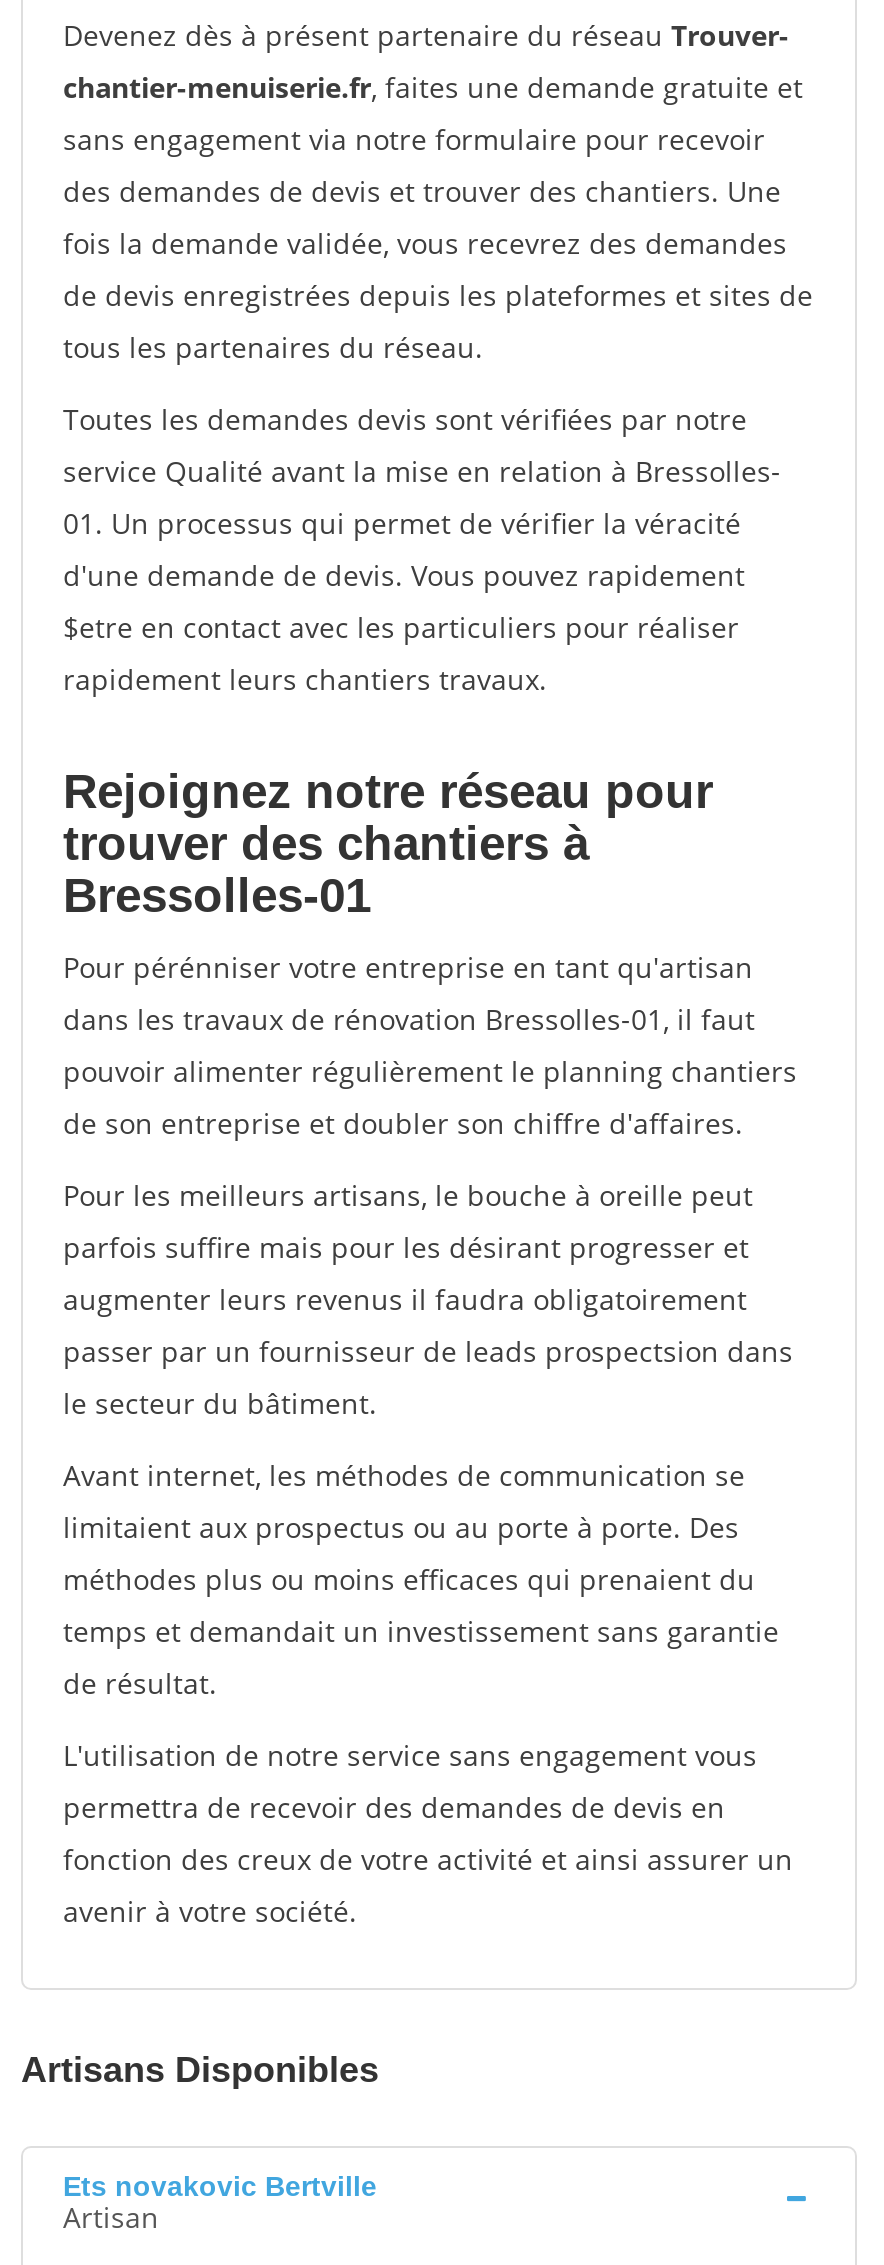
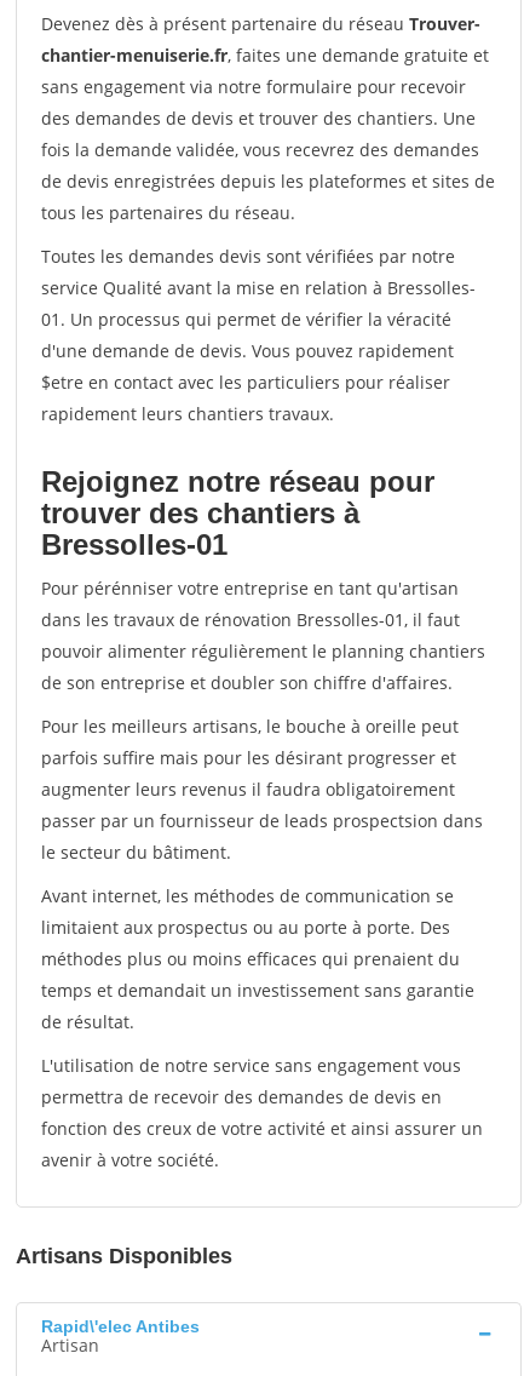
- Ets novakovic Bertville
+ Rapid\'elec Antibes
